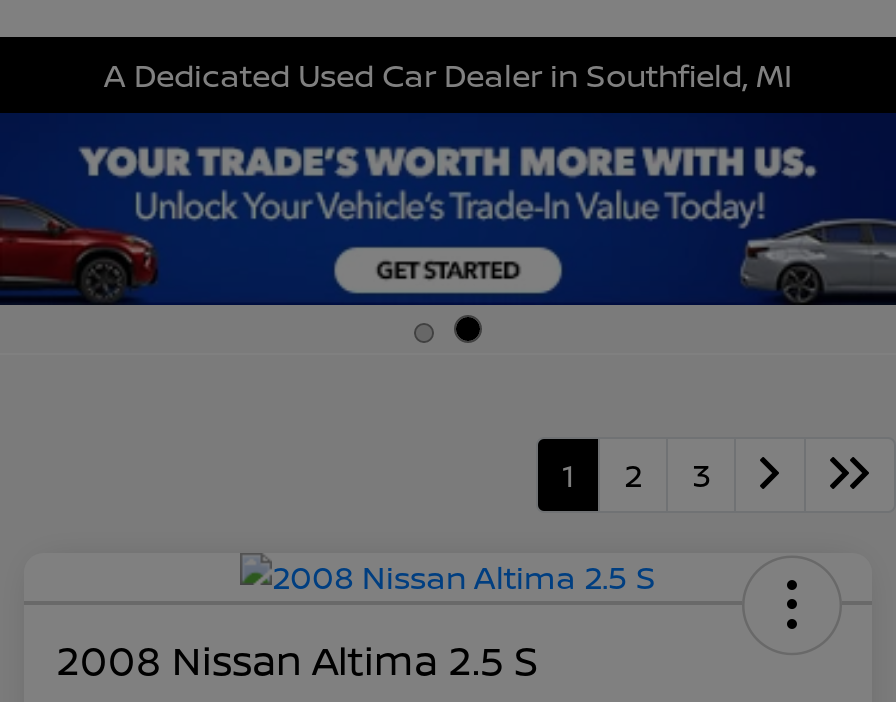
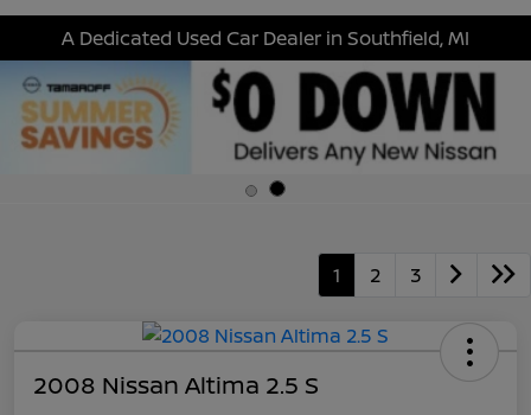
- [image]
+ [image]
